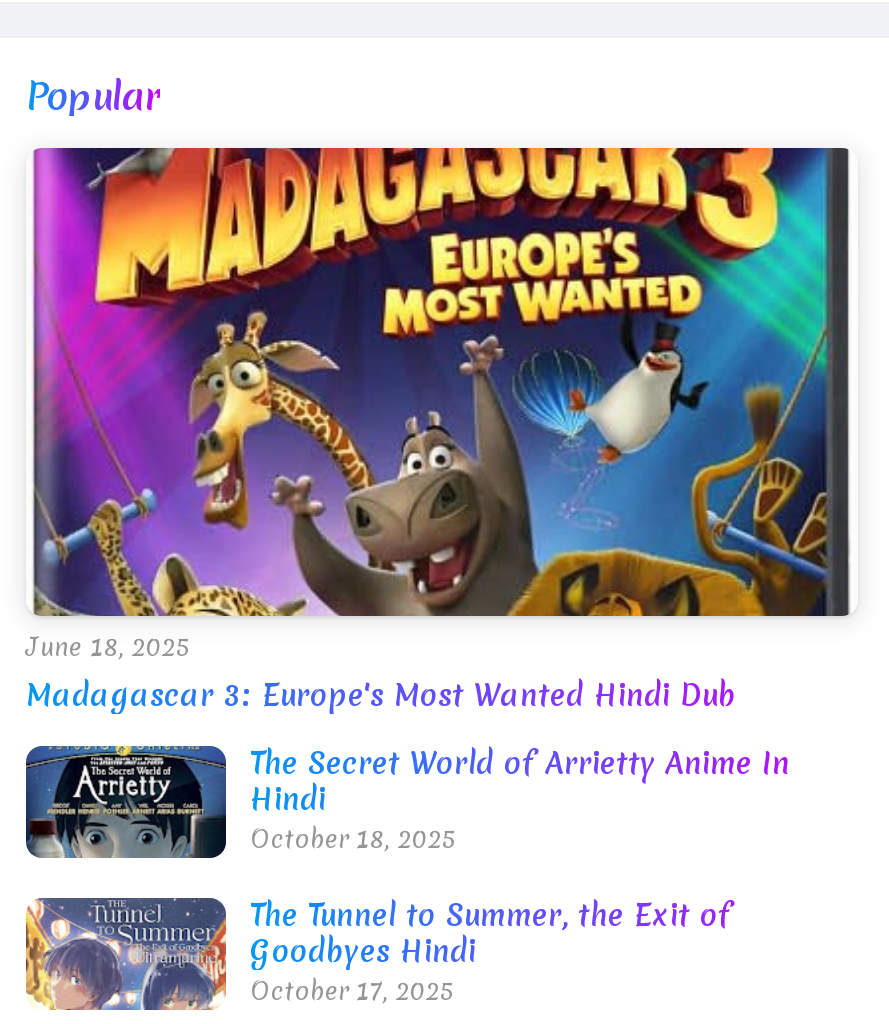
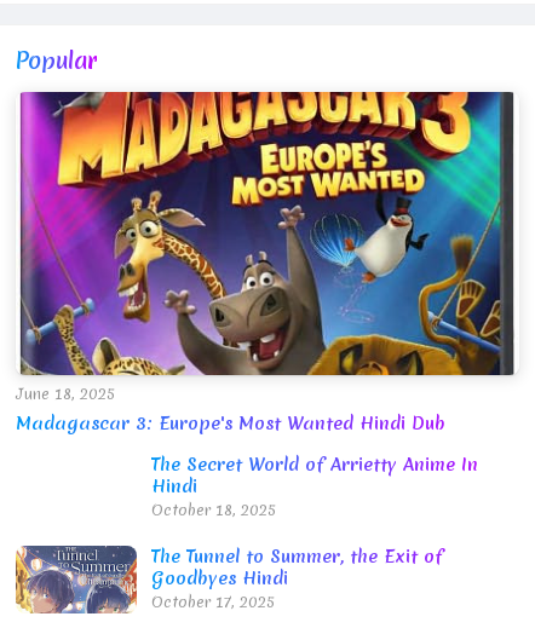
- [image]
